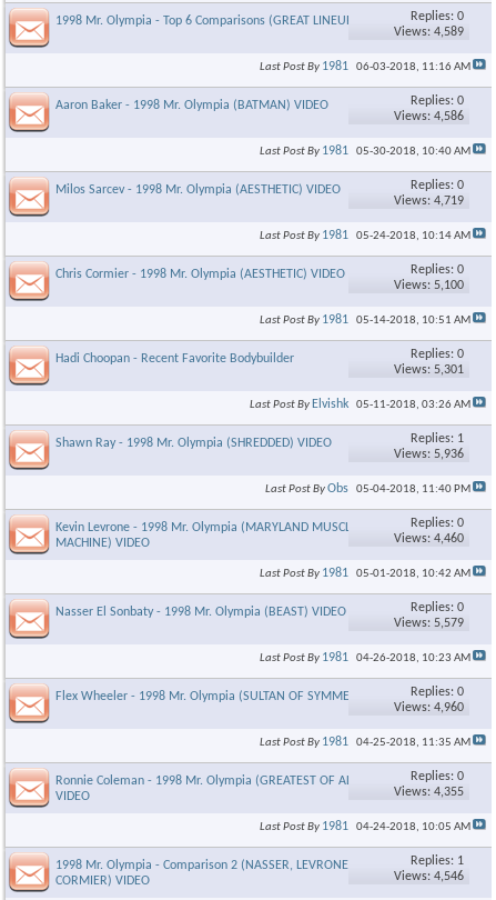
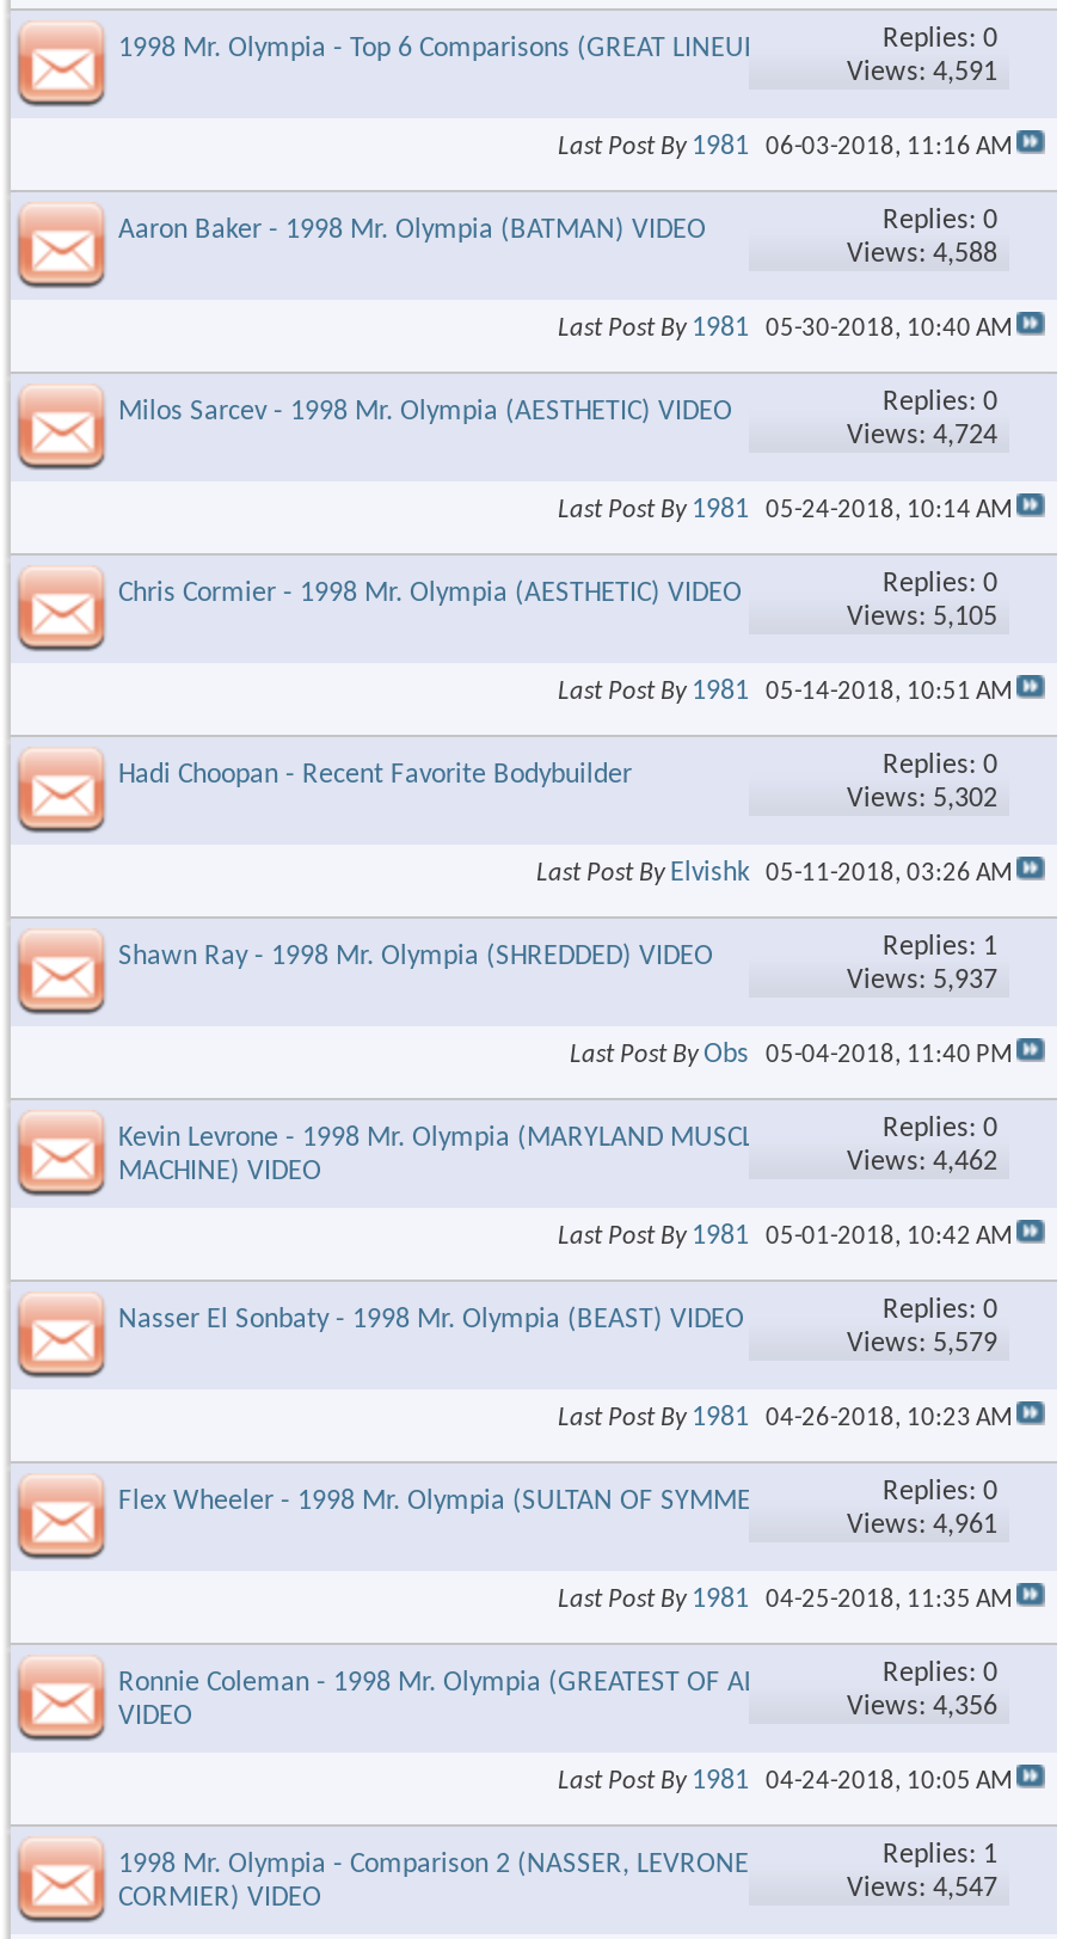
- Views: 4,589
+ Views: 4,591

- Views: 4,586
+ Views: 4,588

- Views: 4,719
+ Views: 4,724

- Views: 5,100
+ Views: 5,105

- Views: 5,301
+ Views: 5,302

- Views: 5,936
+ Views: 5,937

- Views: 4,460
+ Views: 4,462

- Views: 4,960
+ Views: 4,961

- Views: 4,355
+ Views: 4,356

- Views: 4,546
+ Views: 4,547
